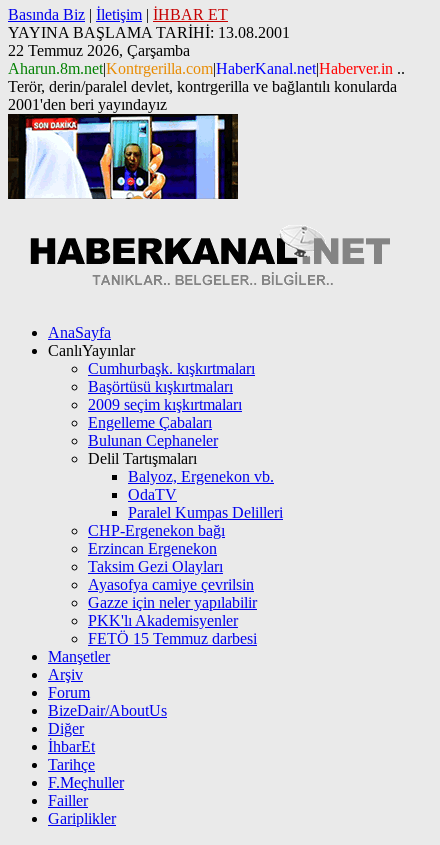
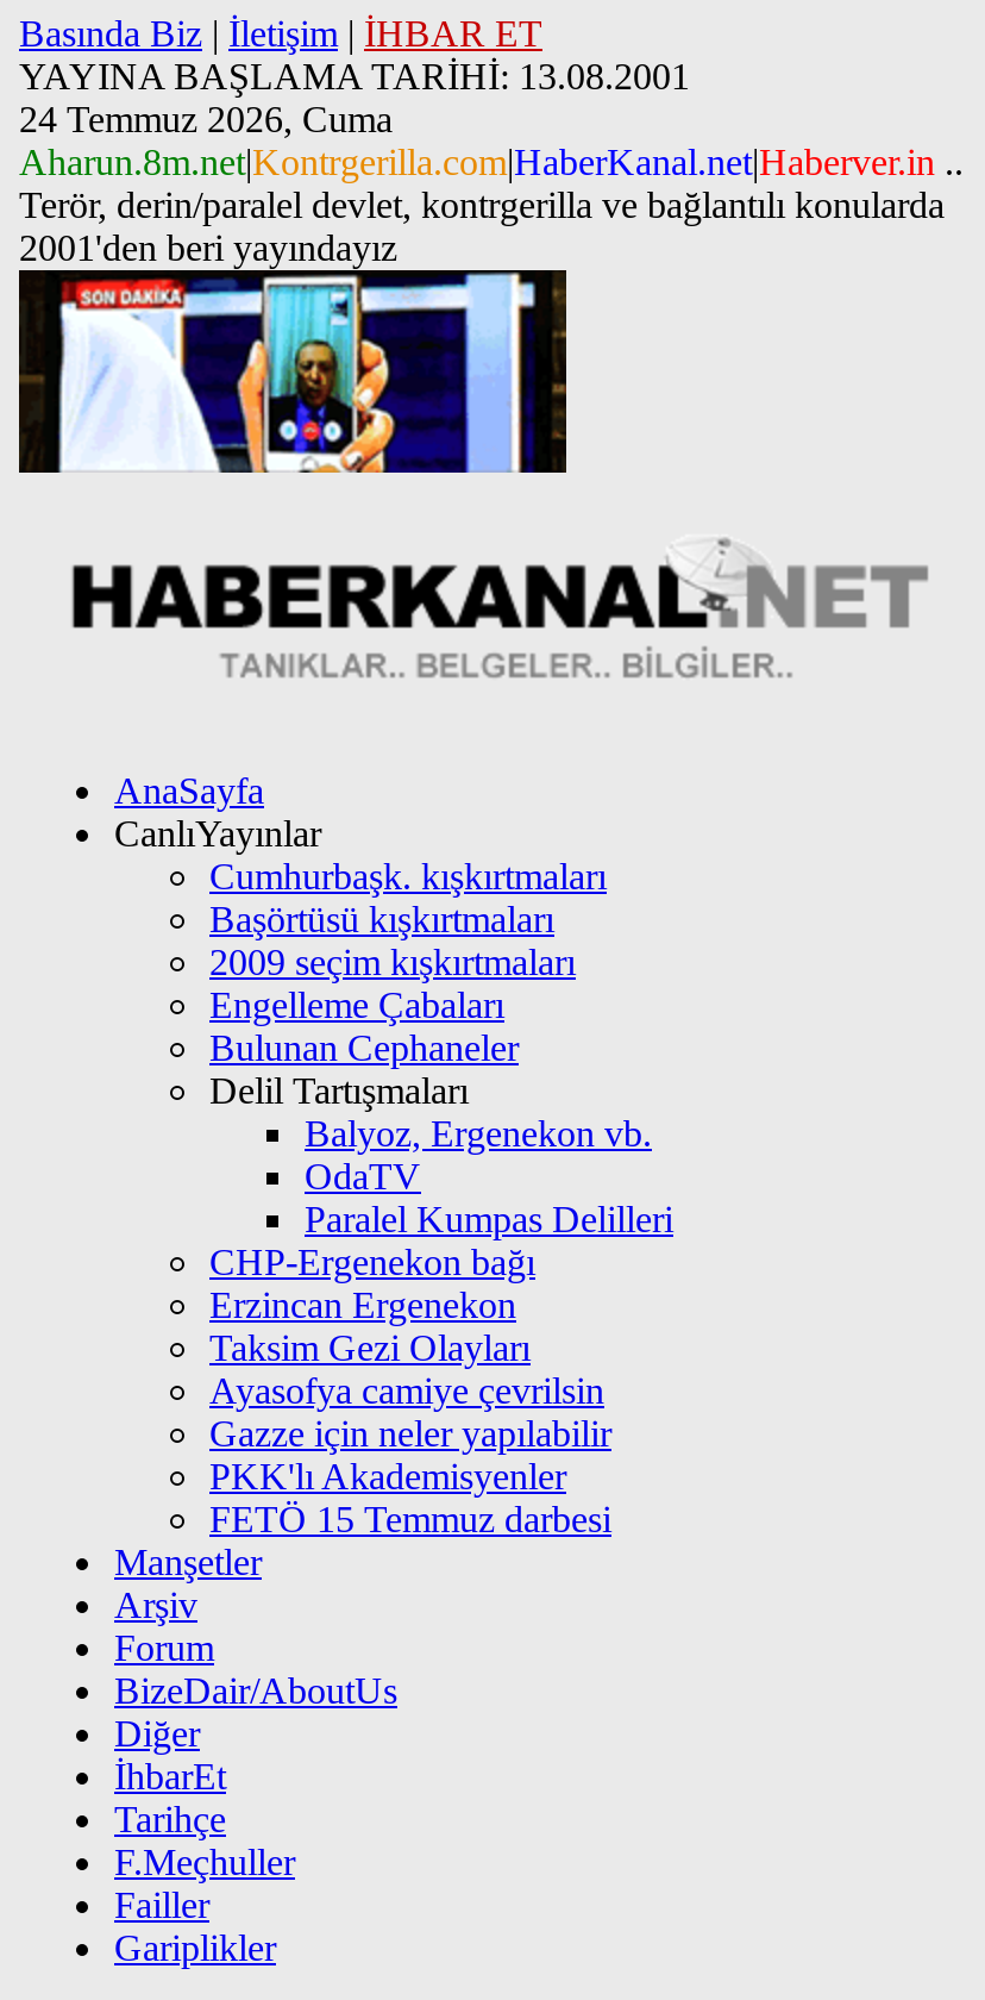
- 22 Temmuz 2026, Çarşamba
+ 24 Temmuz 2026, Cuma
